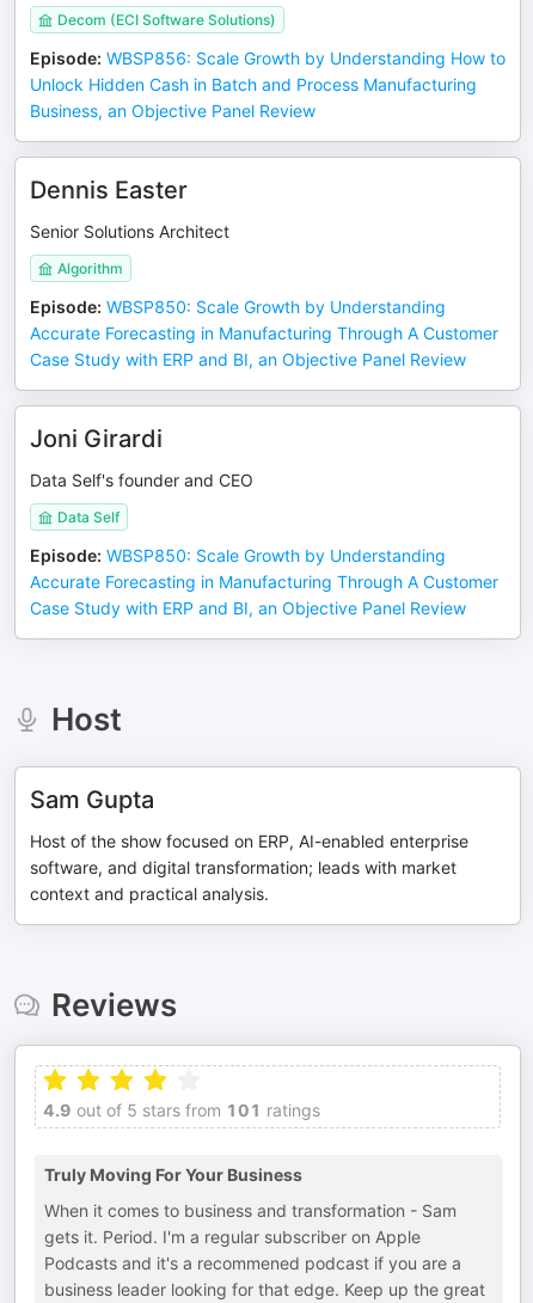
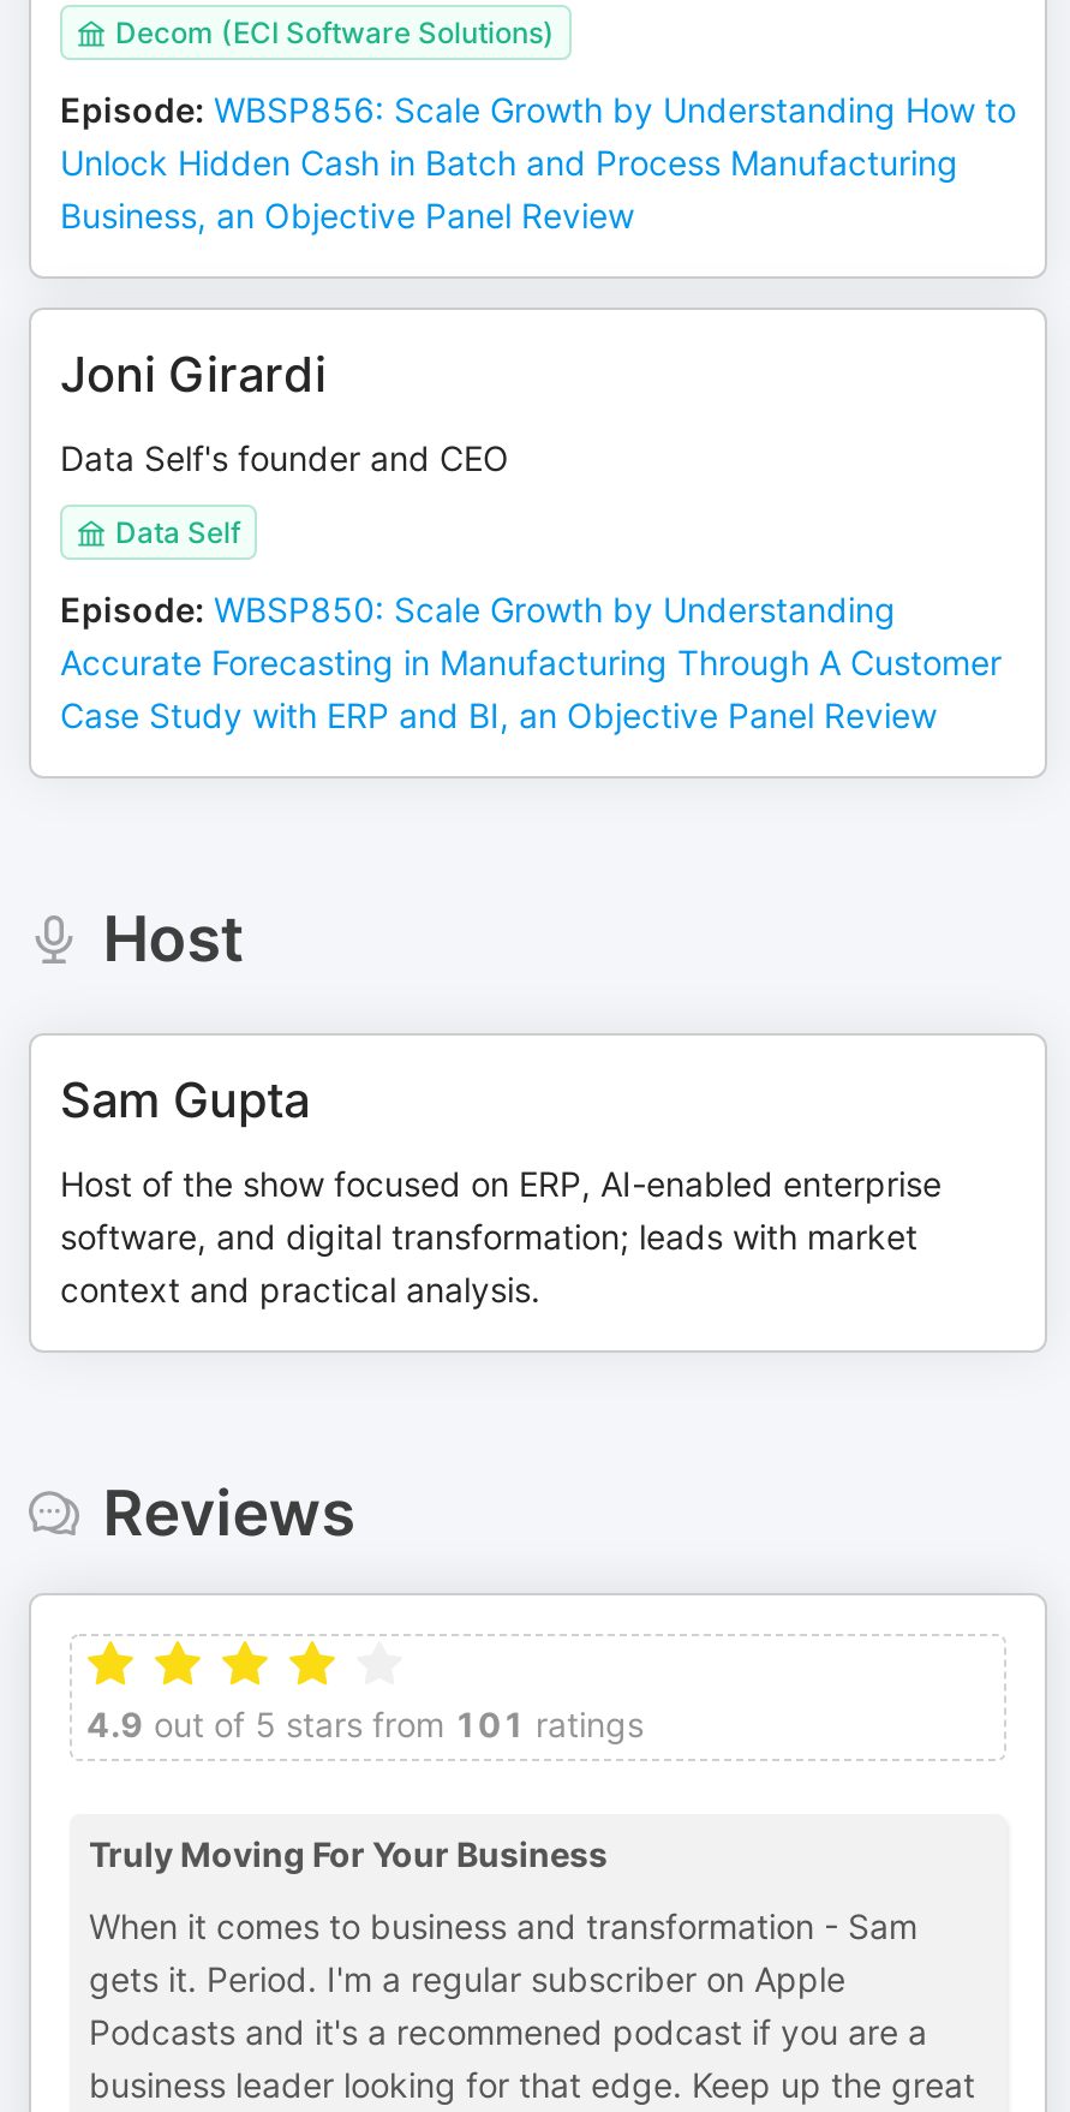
- Dennis Easter
- Senior Solutions Architect
- Algorithm
- Episode: WBSP850: Scale Growth by Understanding
- Accurate Forecasting in Manufacturing Through A Customer
- Case Study with ERP and BI, an Objective Panel Review
